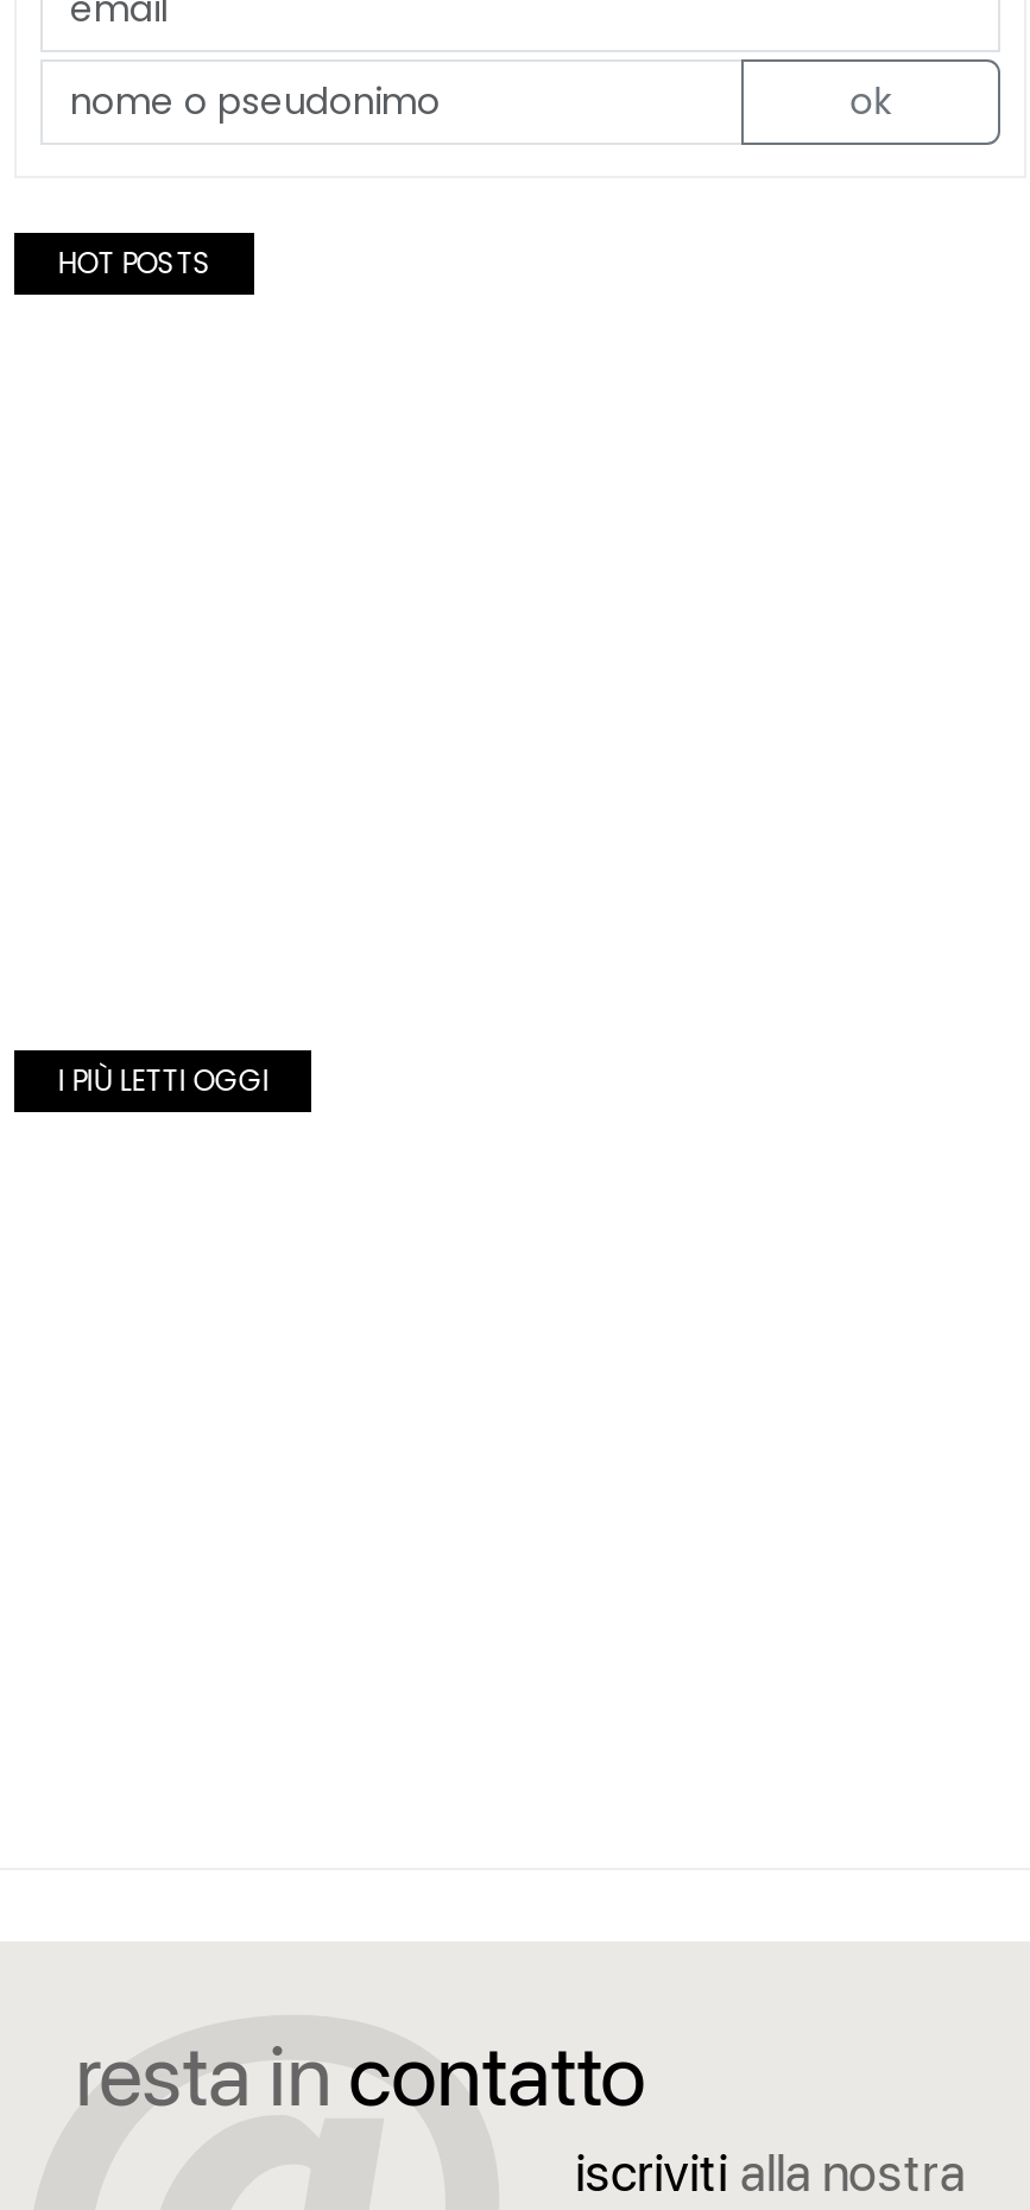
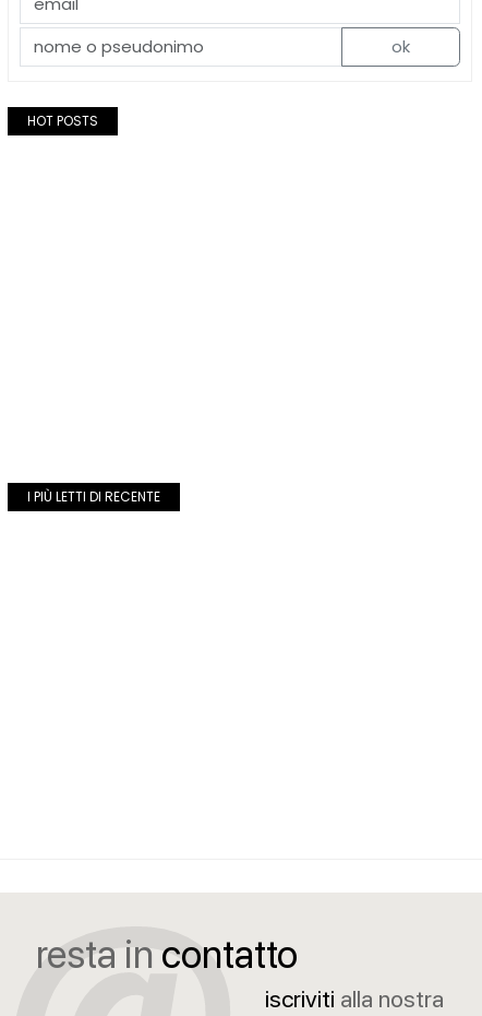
- I PIÙ LETTI OGGI
+ I PIÙ LETTI DI RECENTE
